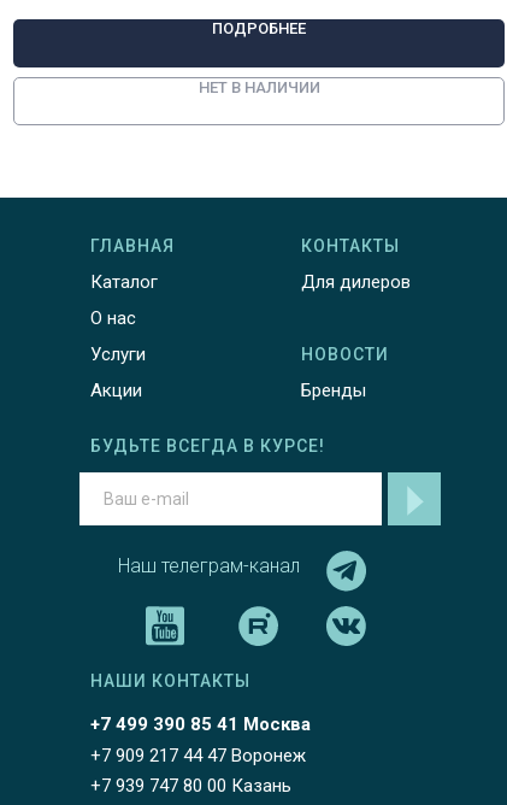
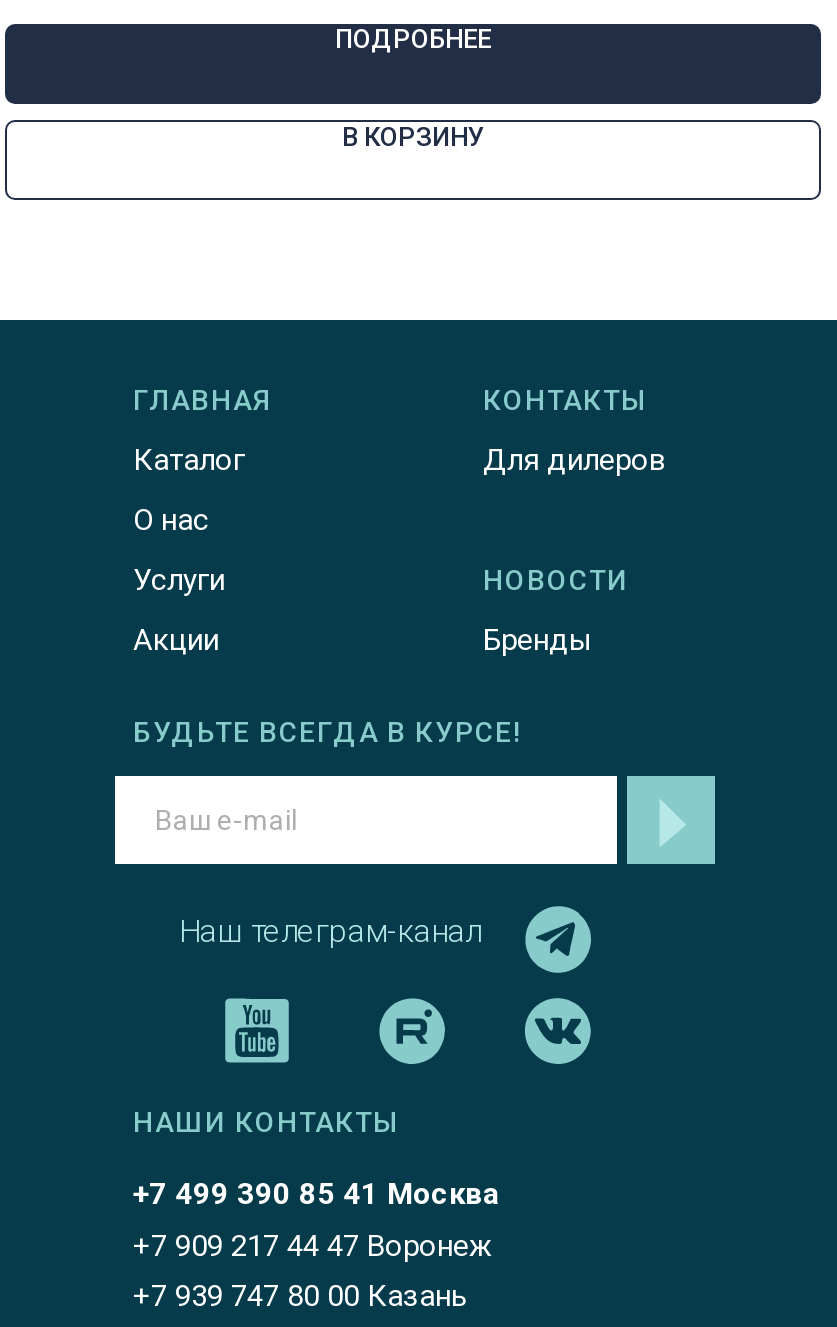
- НЕТ В НАЛИЧИИ
+ В КОРЗИНУ
